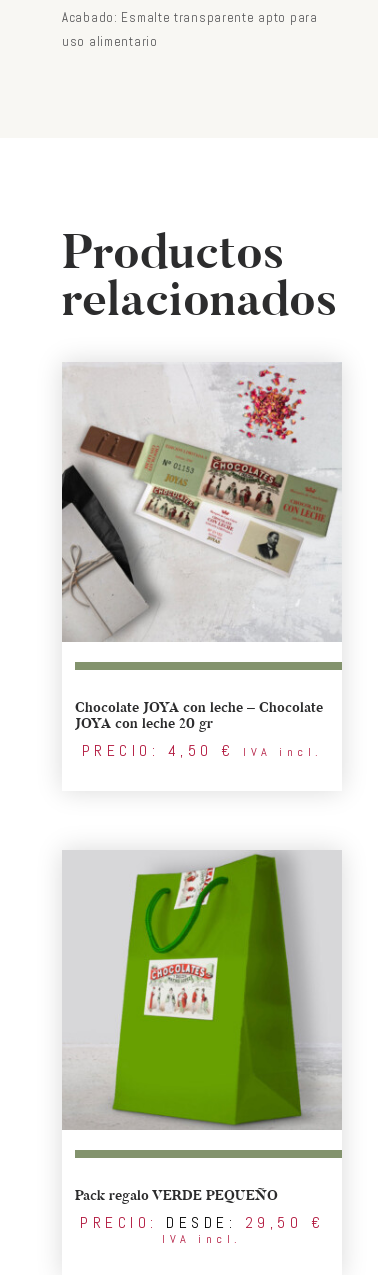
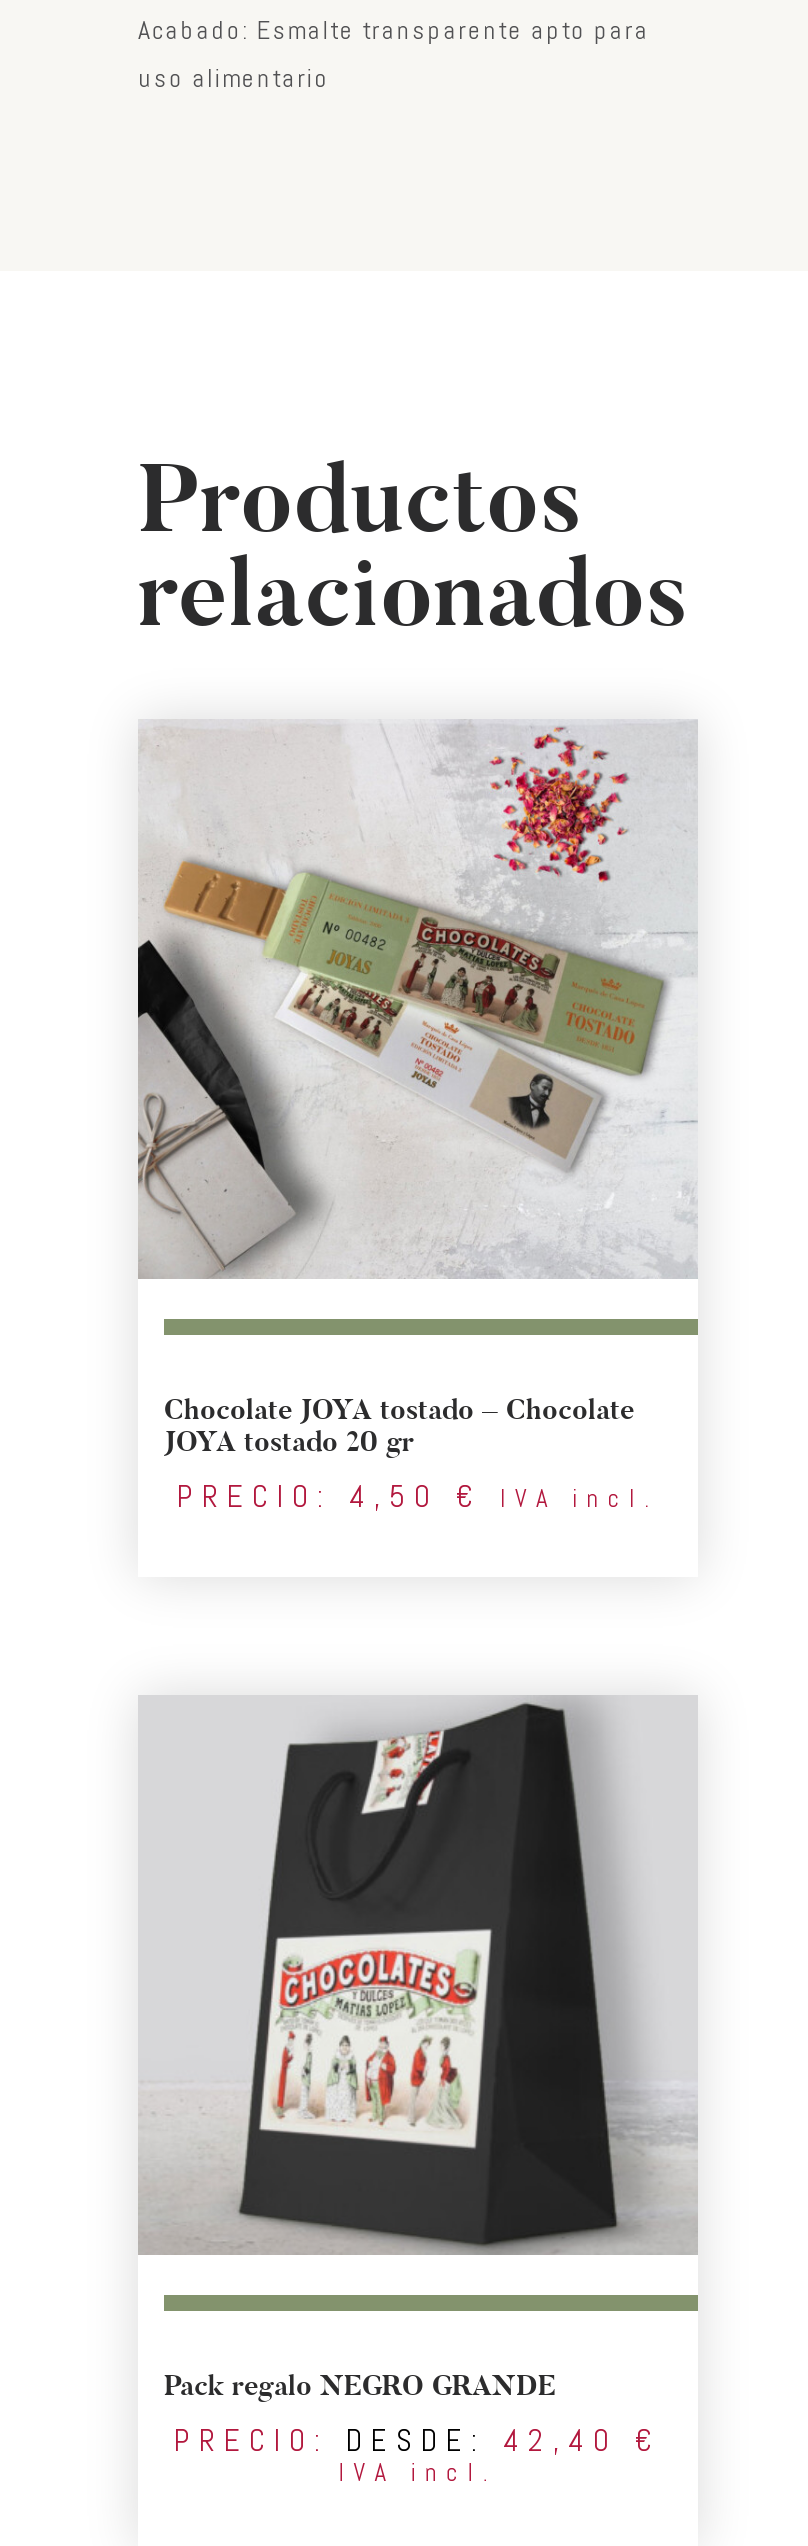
- [image]
+ [image]

- Chocolate JOYA con leche – Chocolate
- JOYA con leche 20 gr
+ Chocolate JOYA tostado – Chocolate
+ JOYA tostado 20 gr

- [image]
+ [image]

- Pack regalo VERDE PEQUEÑO
+ Pack regalo NEGRO GRANDE

- PRECIO: DESDE: 29,50 €
+ PRECIO: DESDE: 42,40 €
